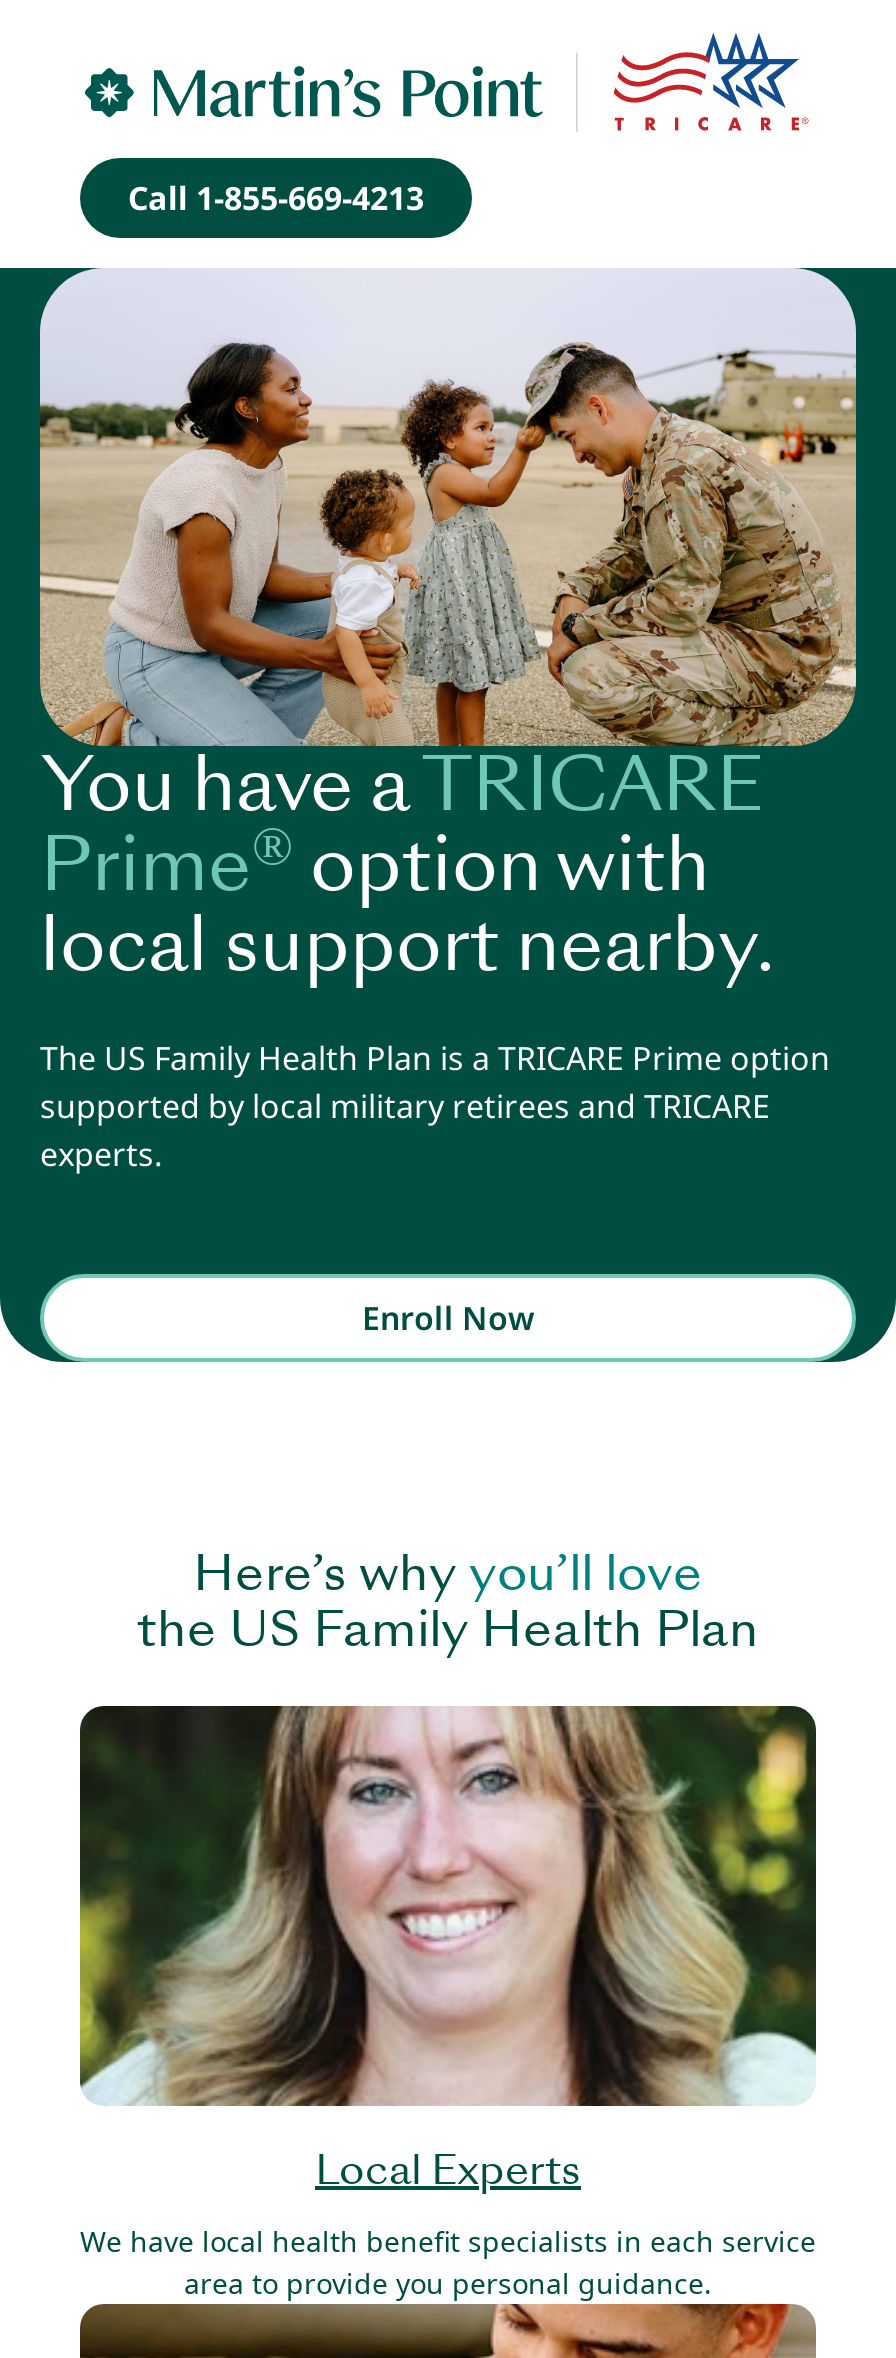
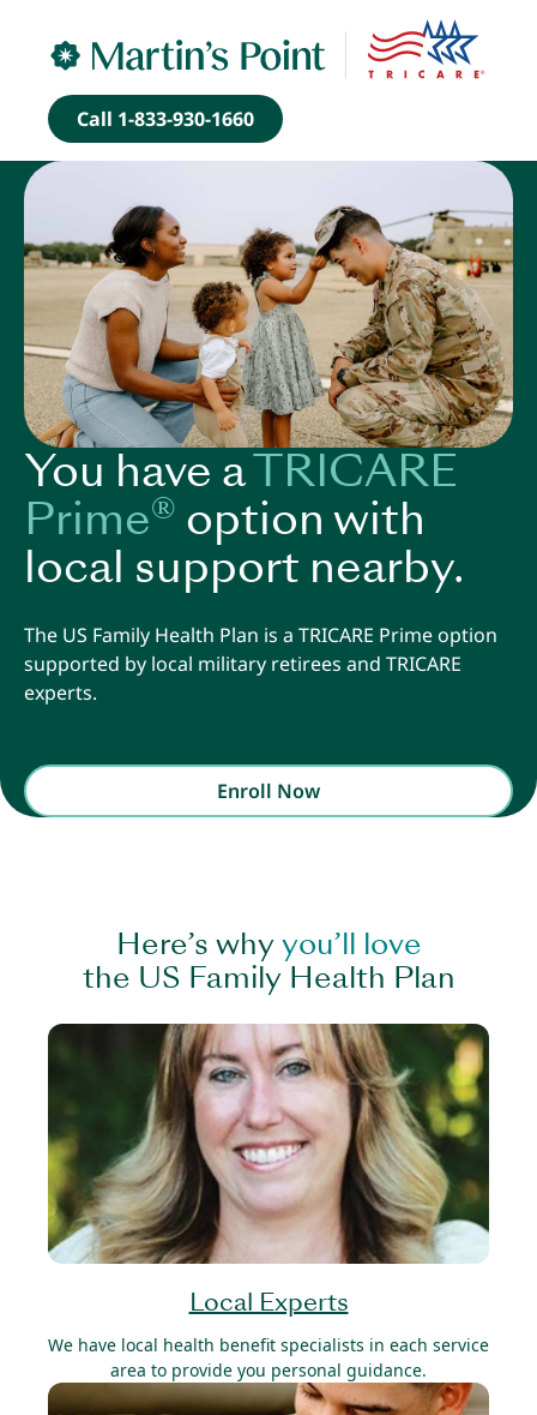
- Call 1-855-669-4213
+ Call 1-833-930-1660
